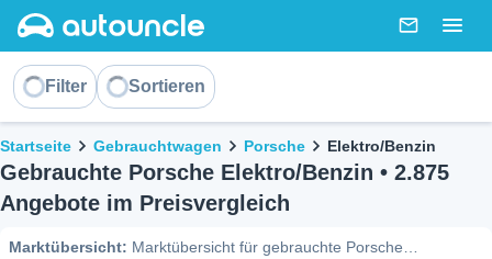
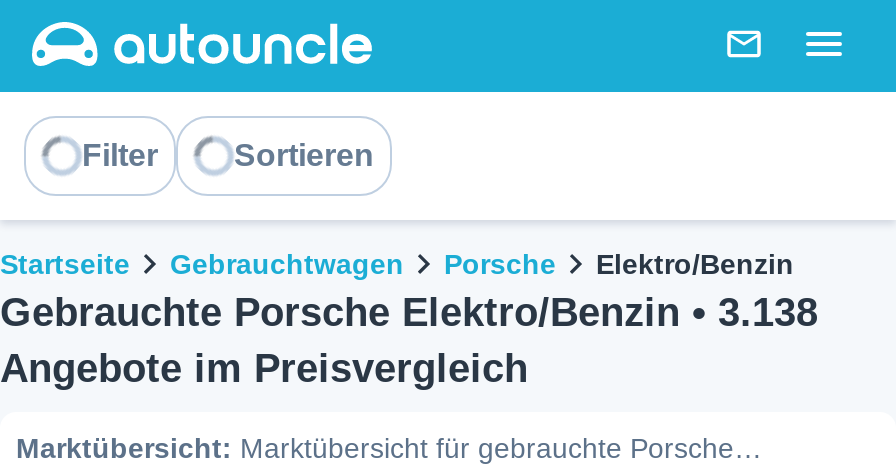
- Gebrauchte Porsche Elektro/Benzin • 2.875
+ Gebrauchte Porsche Elektro/Benzin • 3.138
